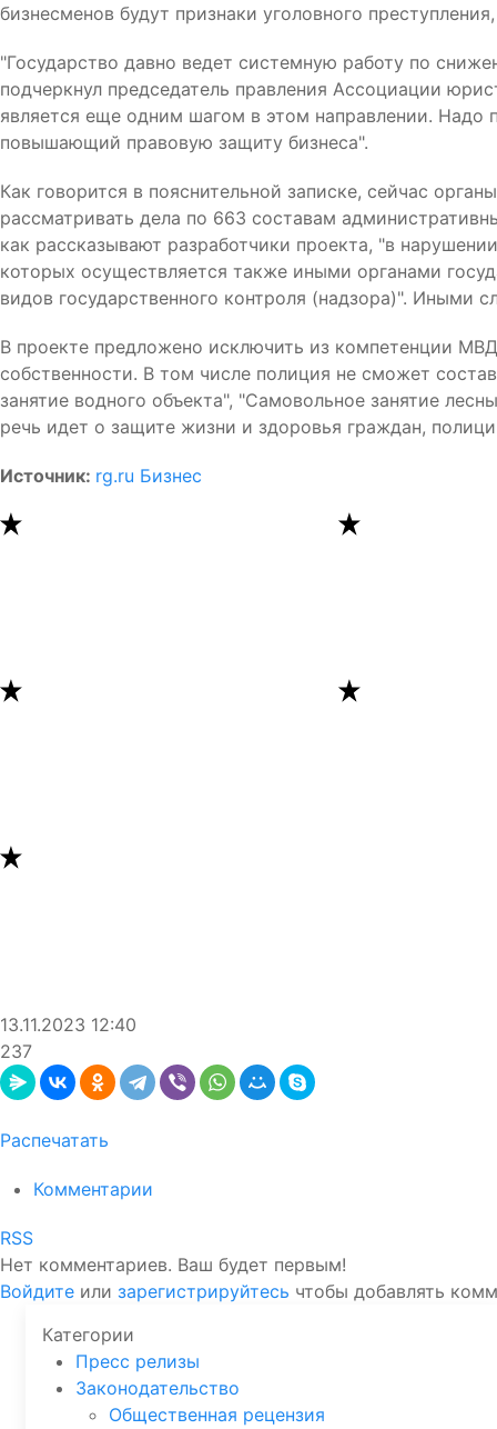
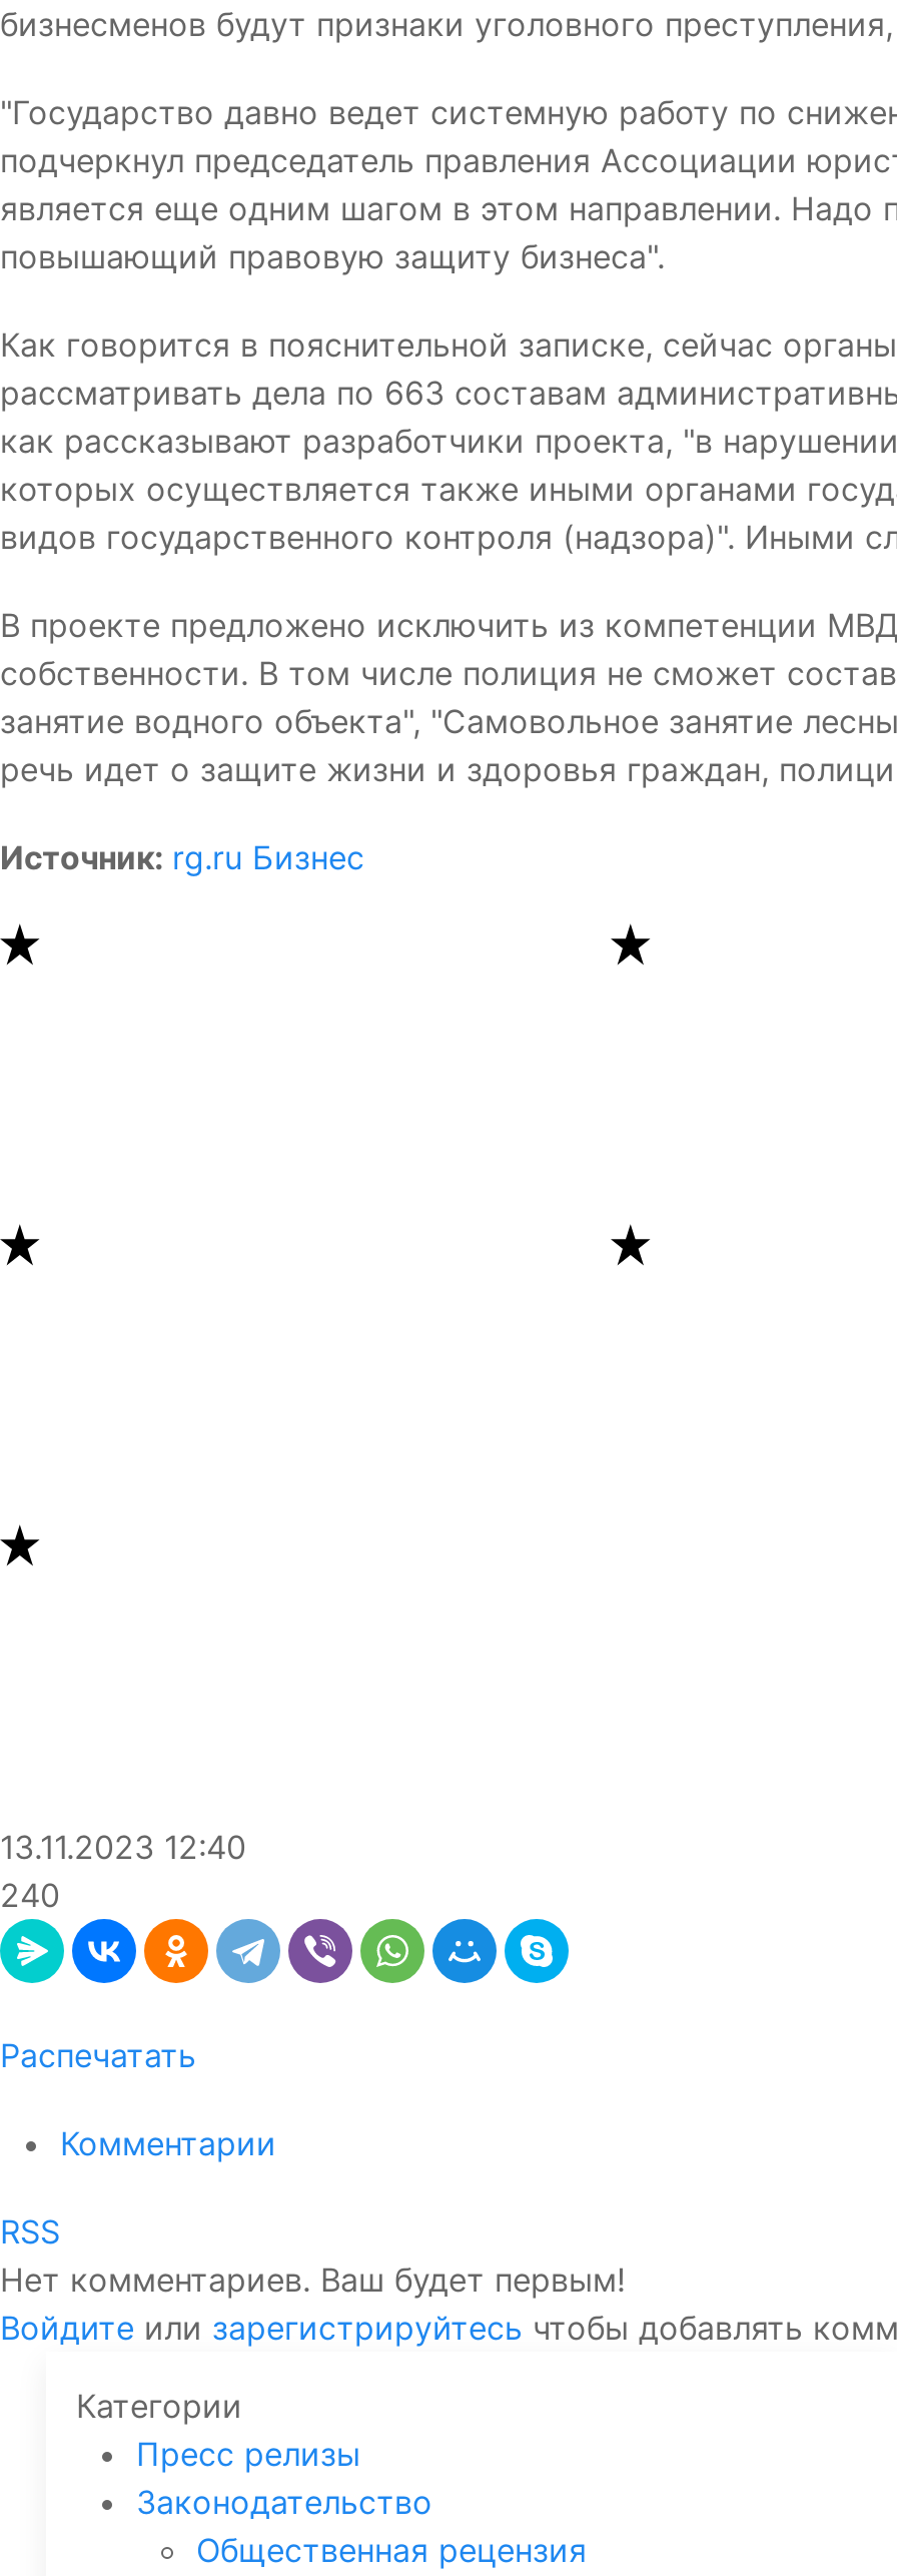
- 237
+ 240
